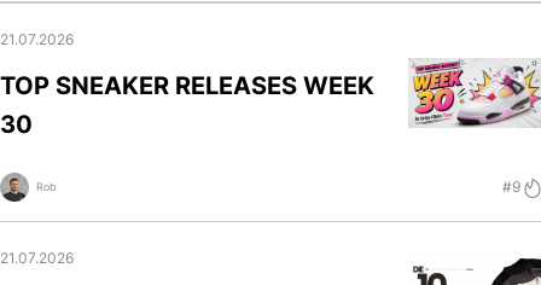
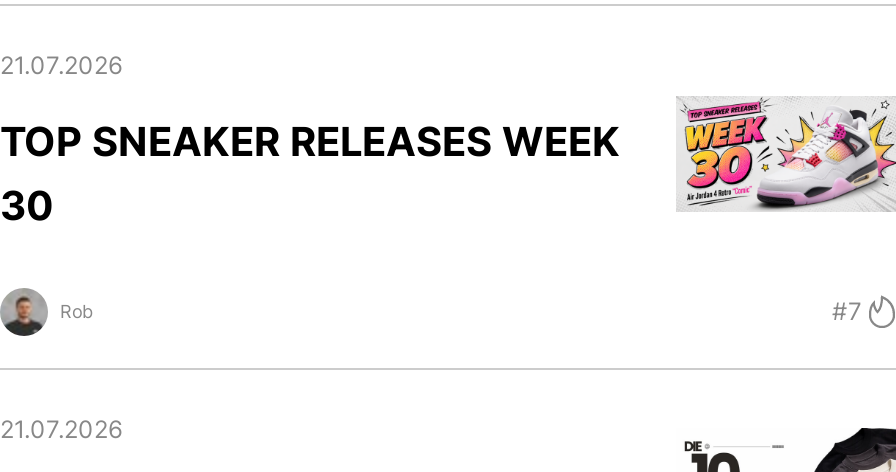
- #9
+ #7
